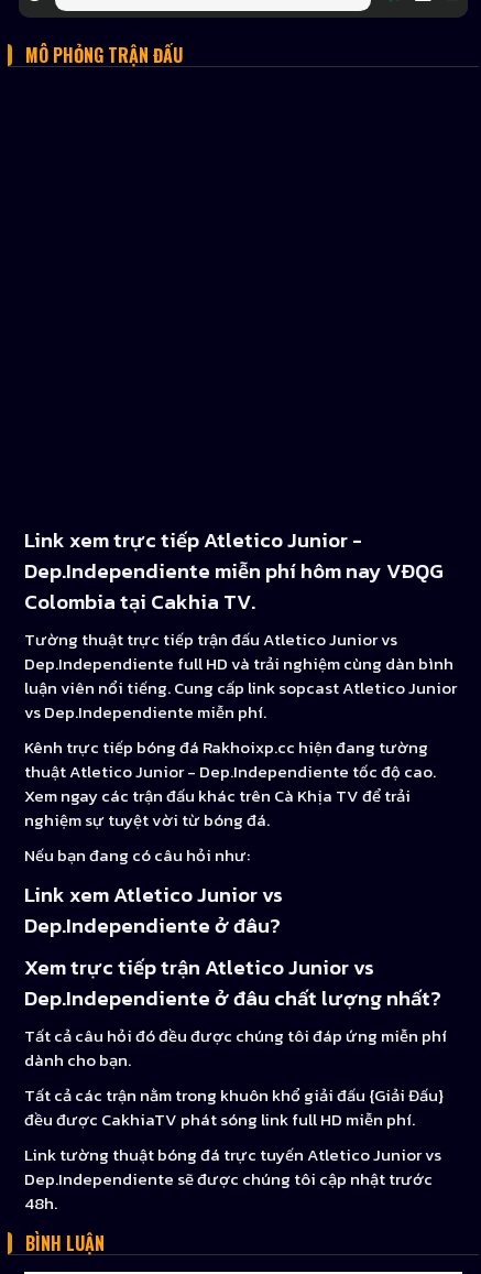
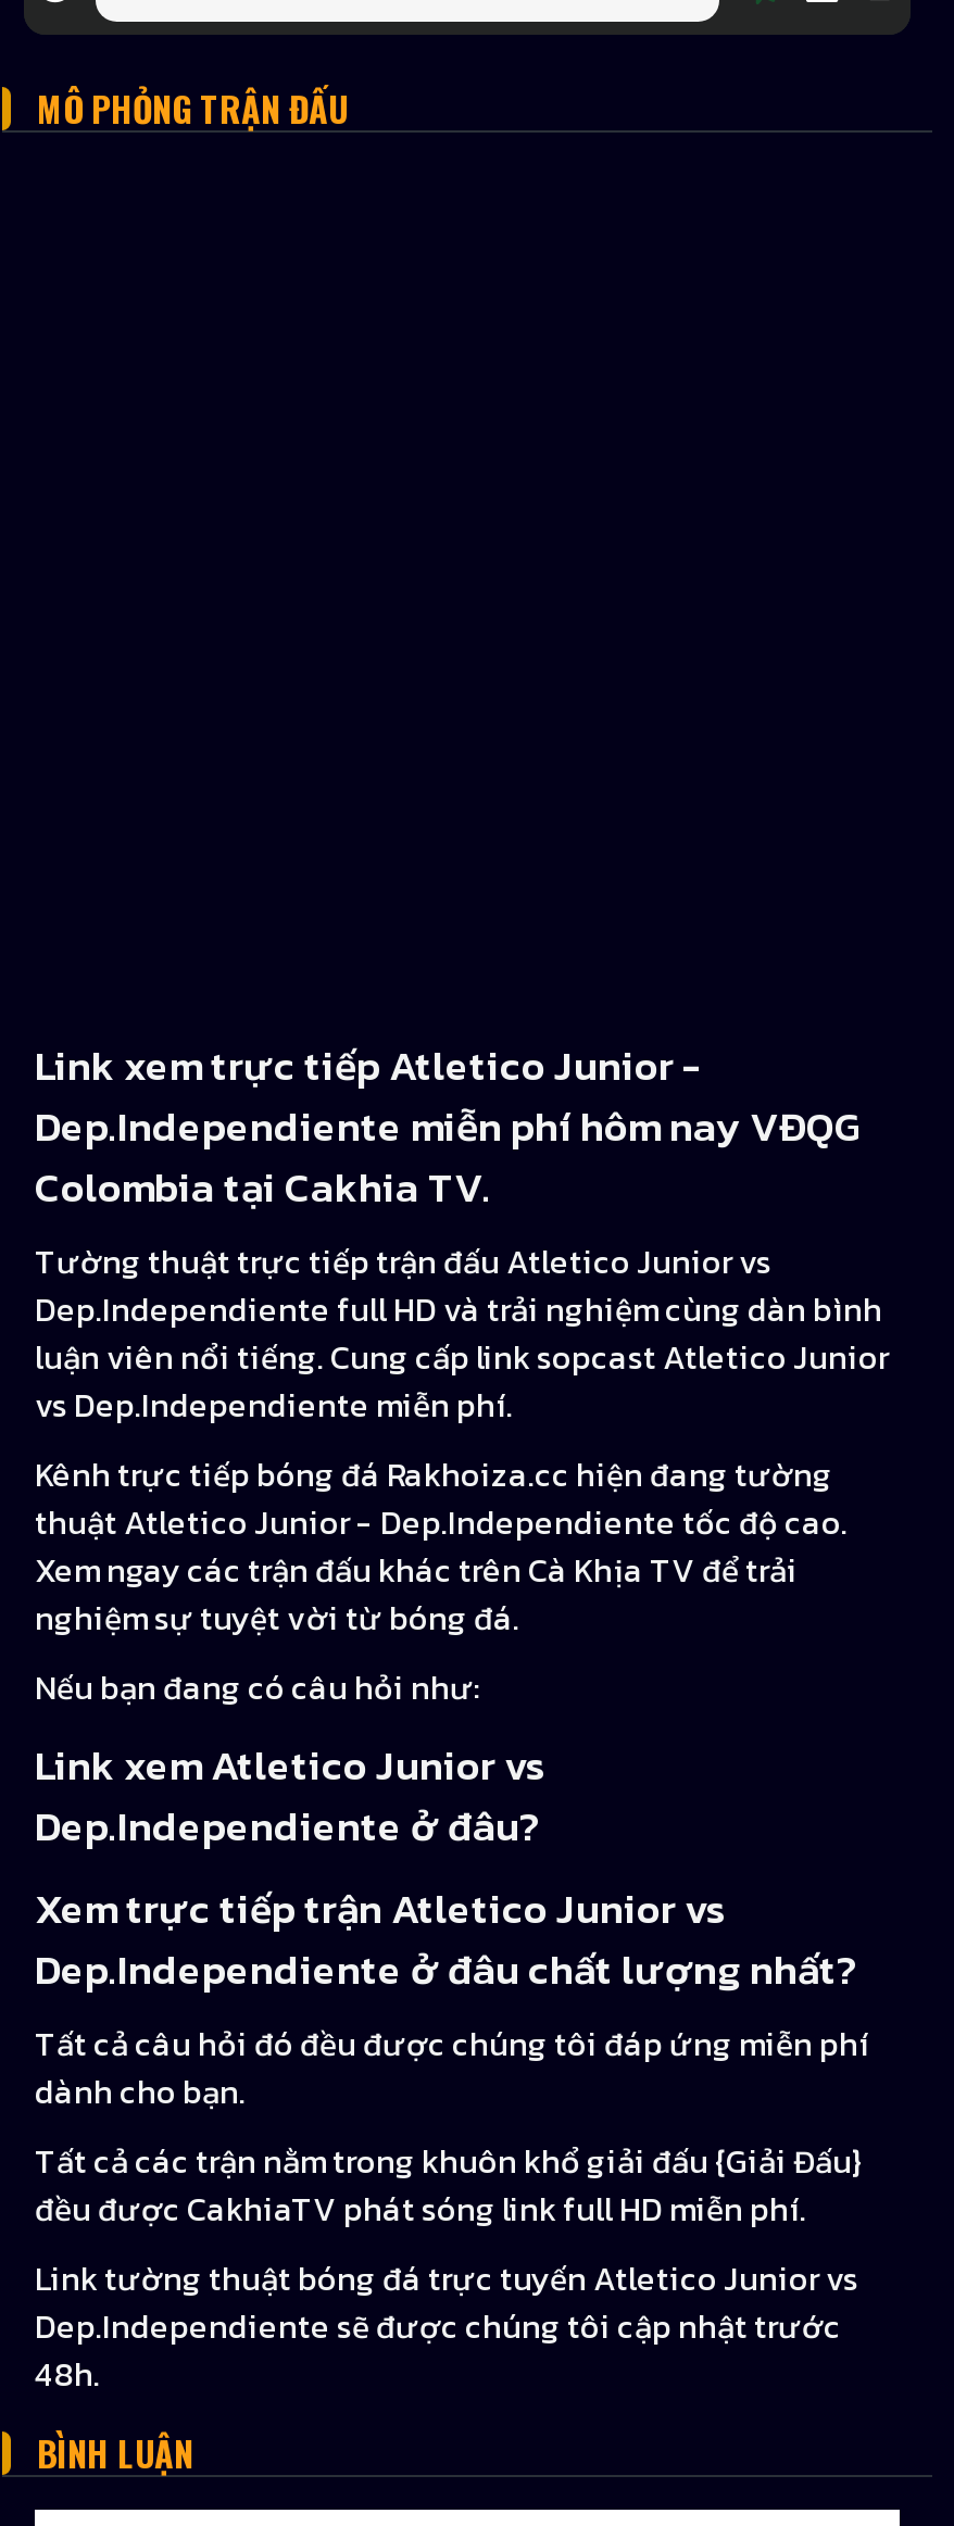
- Kênh trực tiếp bóng đá Rakhoixp.cc hiện đang tường
+ Kênh trực tiếp bóng đá Rakhoiza.cc hiện đang tường
